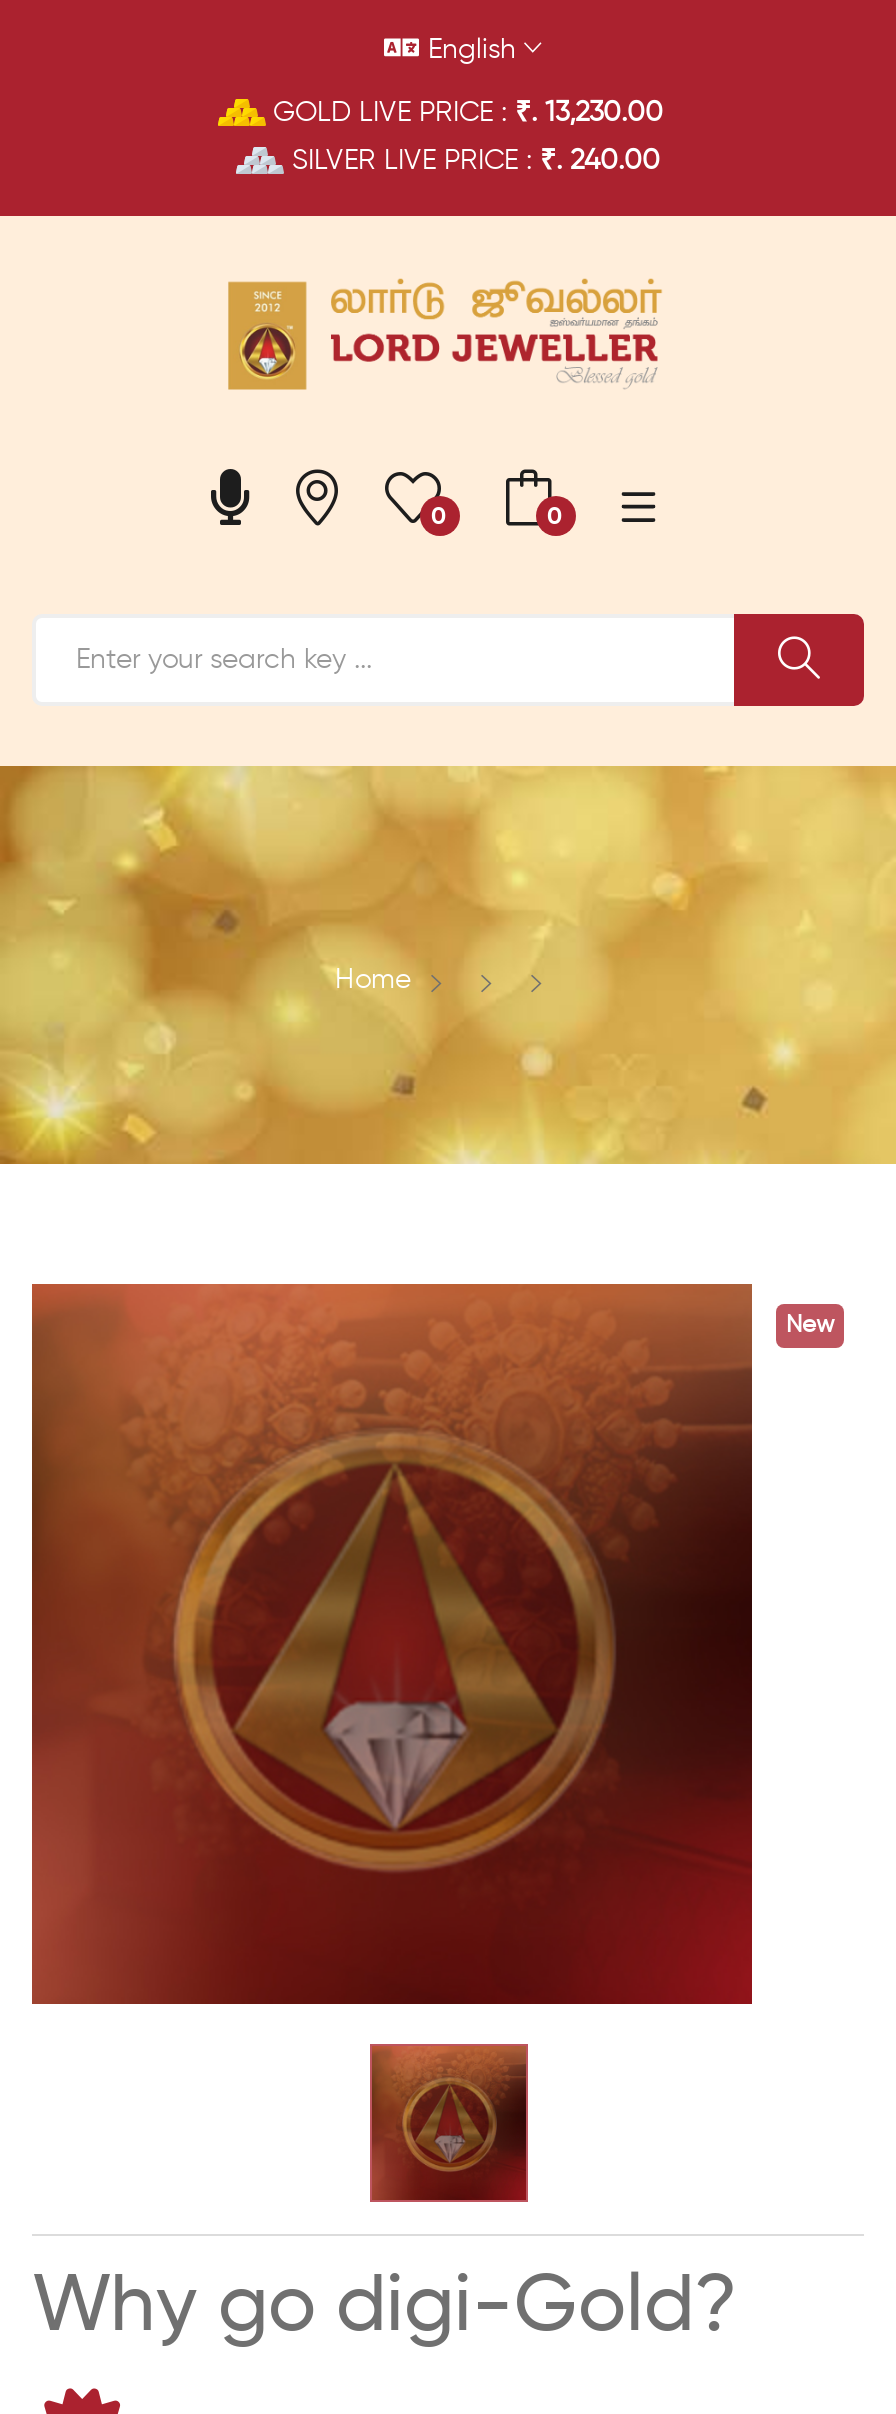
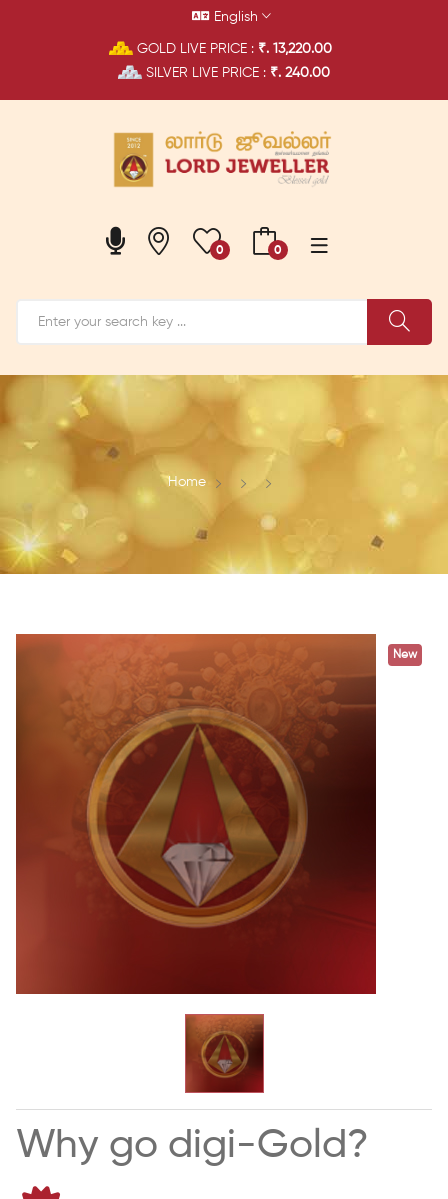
- GOLD LIVE PRICE : ₹. 13,230.00
+ GOLD LIVE PRICE : ₹. 13,220.00
